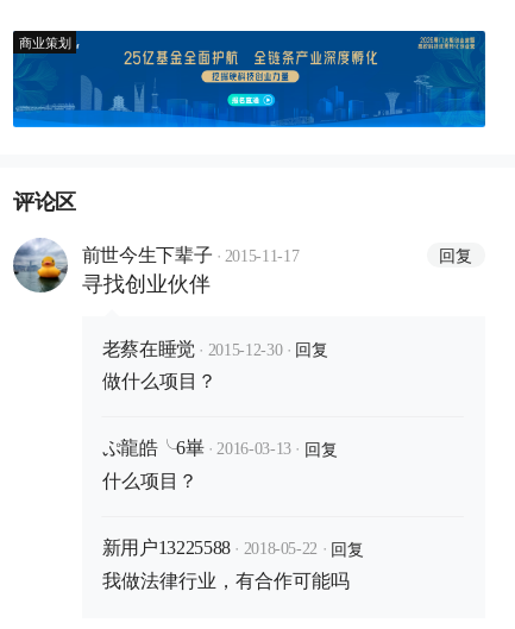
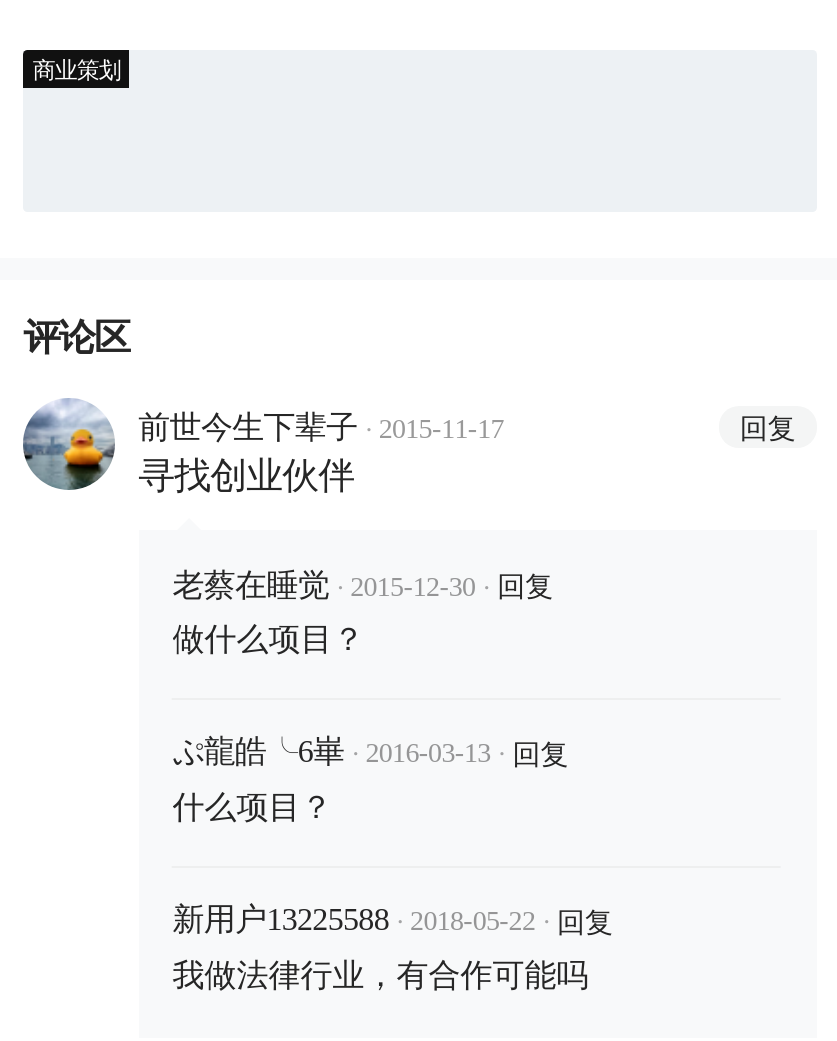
- [image]
